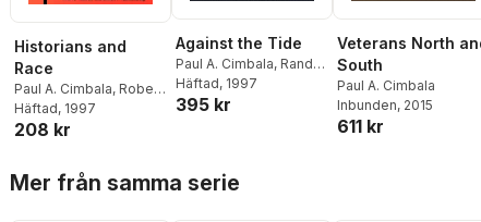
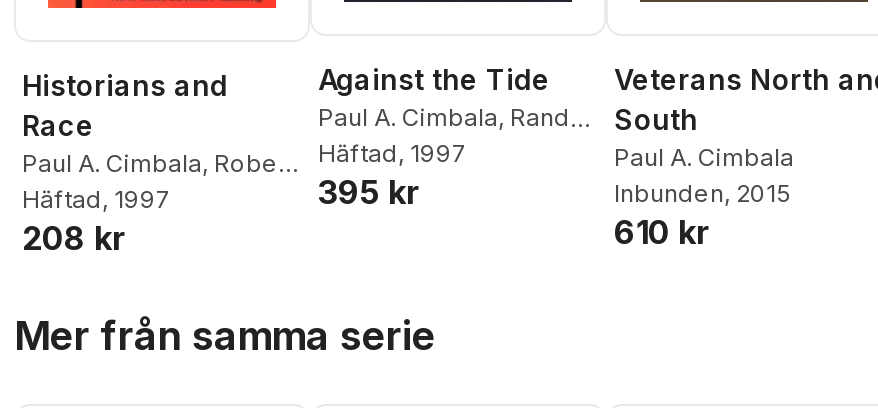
- 611 kr
+ 610 kr
